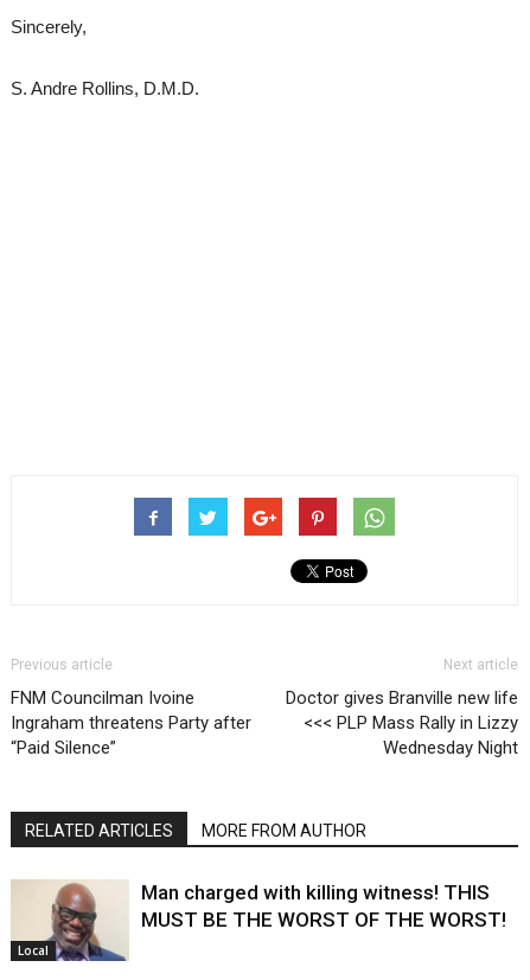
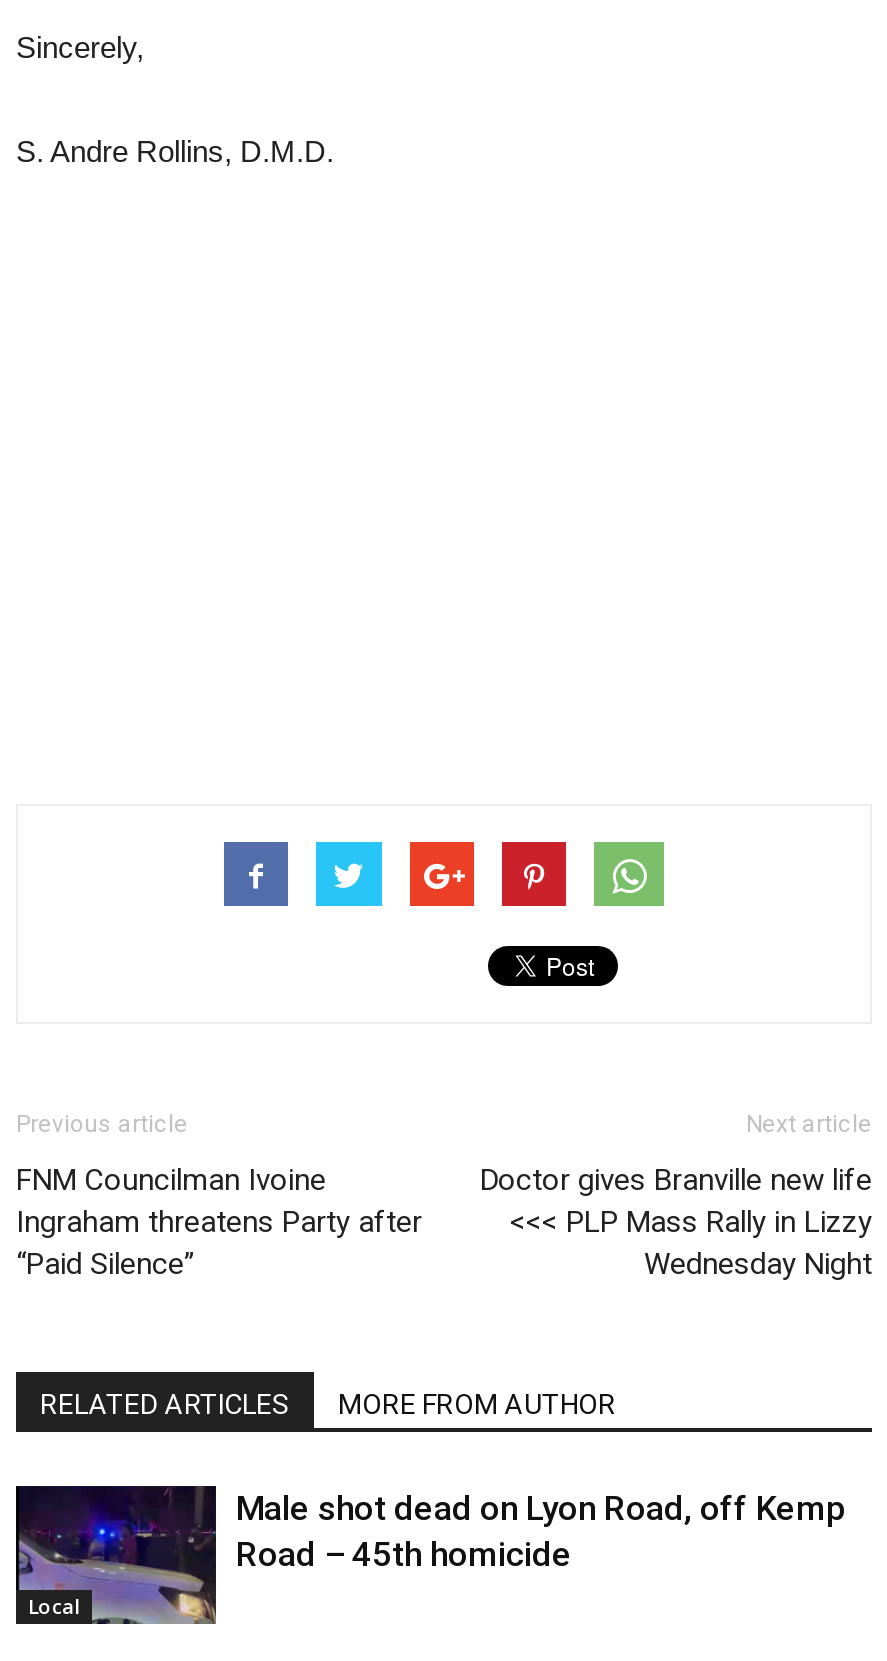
- [image]
- Man charged with killing witness! THIS
- MUST BE THE WORST OF THE WORST!
+ [image]
+ Male shot dead on Lyon Road, off Kemp
+ Road – 45th homicide
